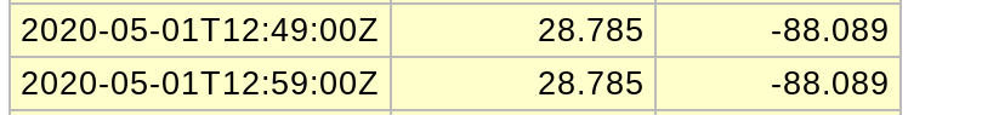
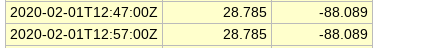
- 2020-05-01T12:49:00Z
+ 2020-02-01T12:47:00Z

- 2020-05-01T12:59:00Z
+ 2020-02-01T12:57:00Z
